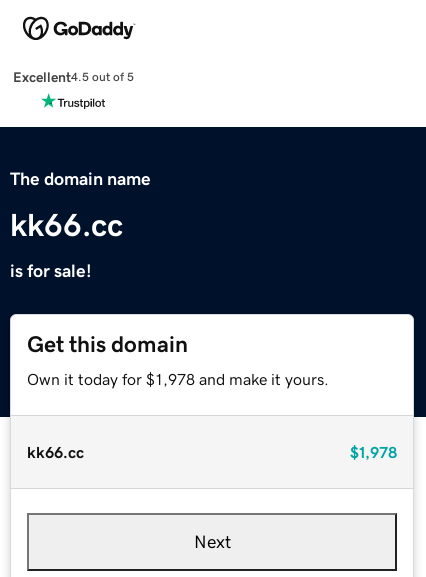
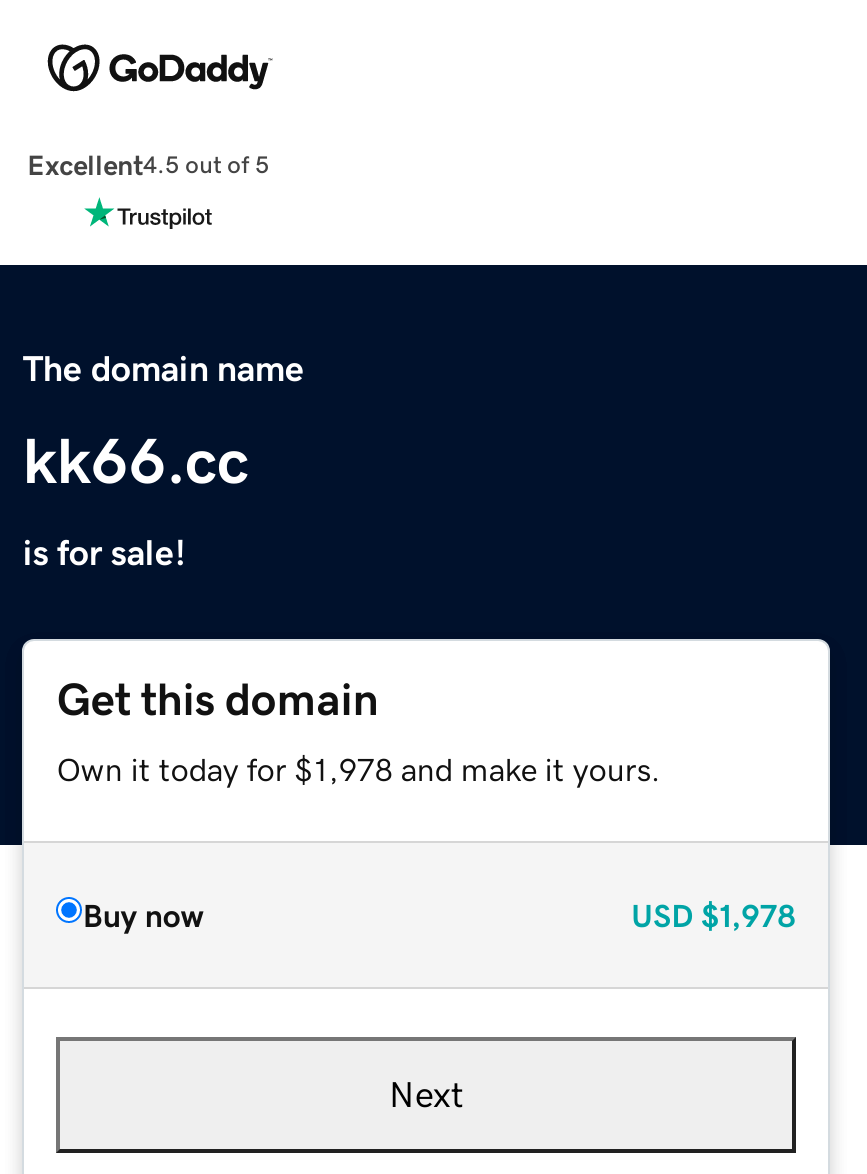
- kk66.cc
- $1,978
+ Buy now
+ USD $1,978
